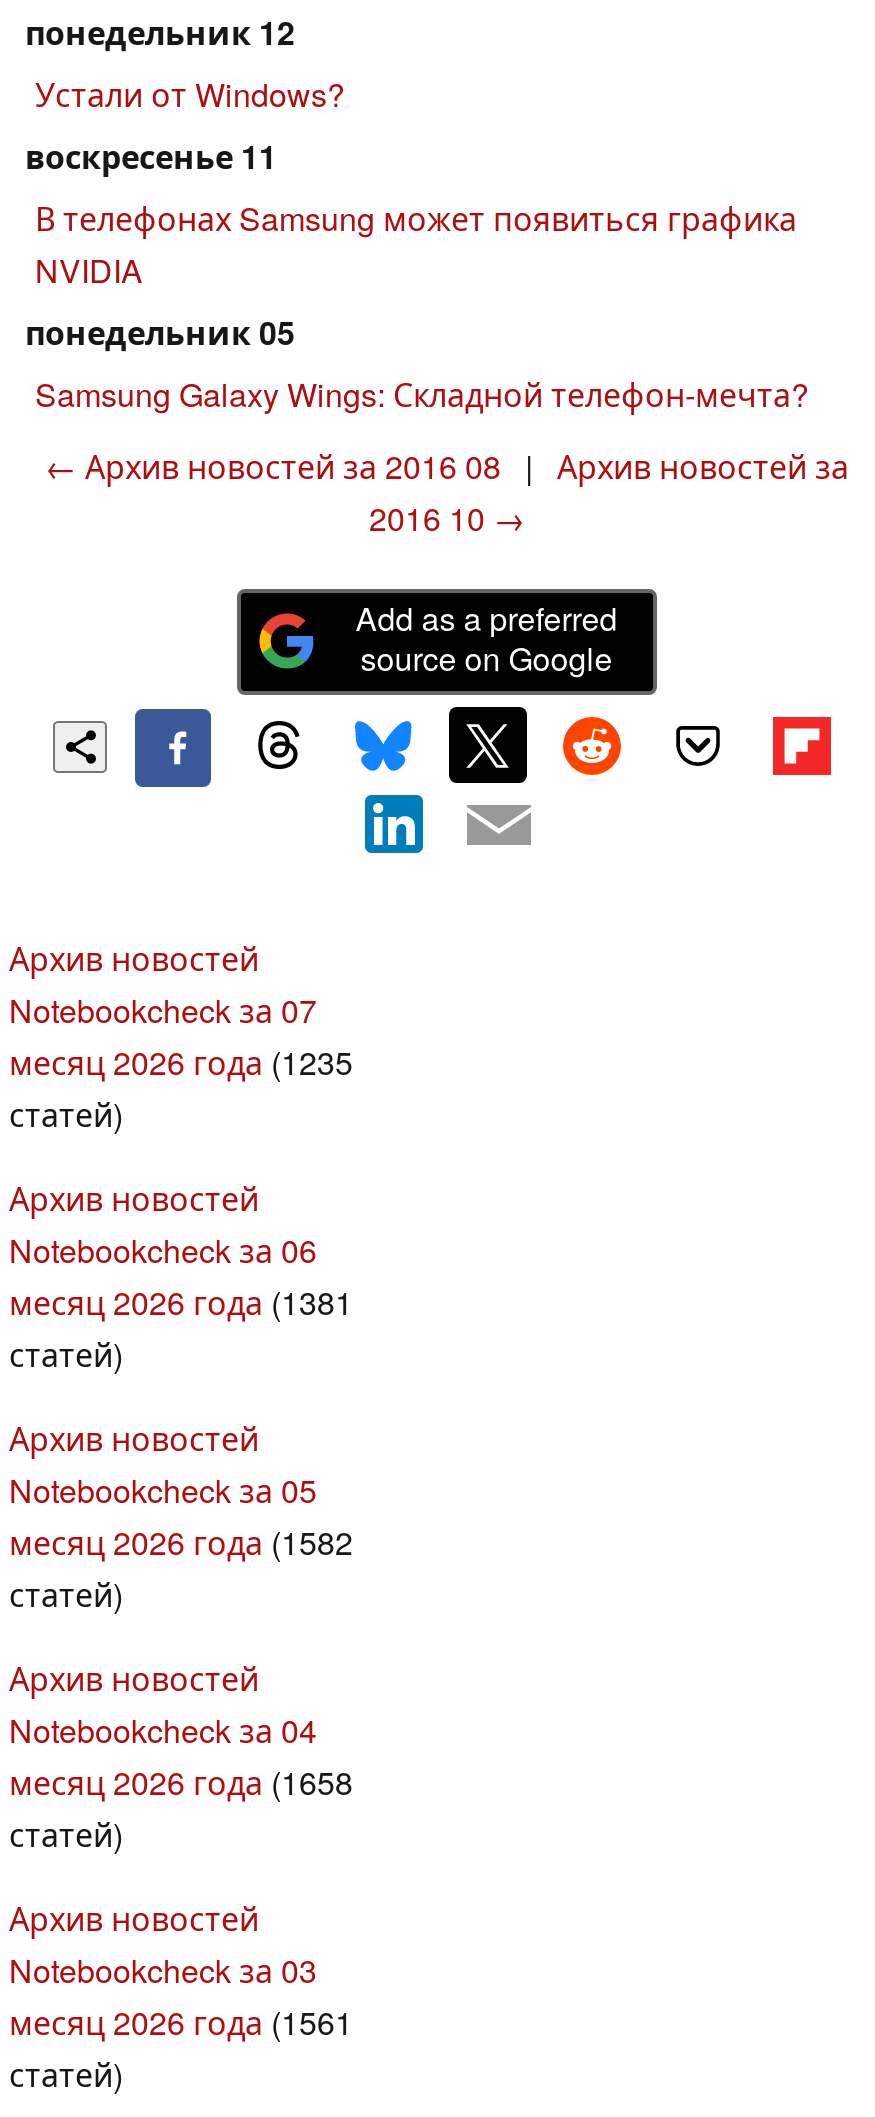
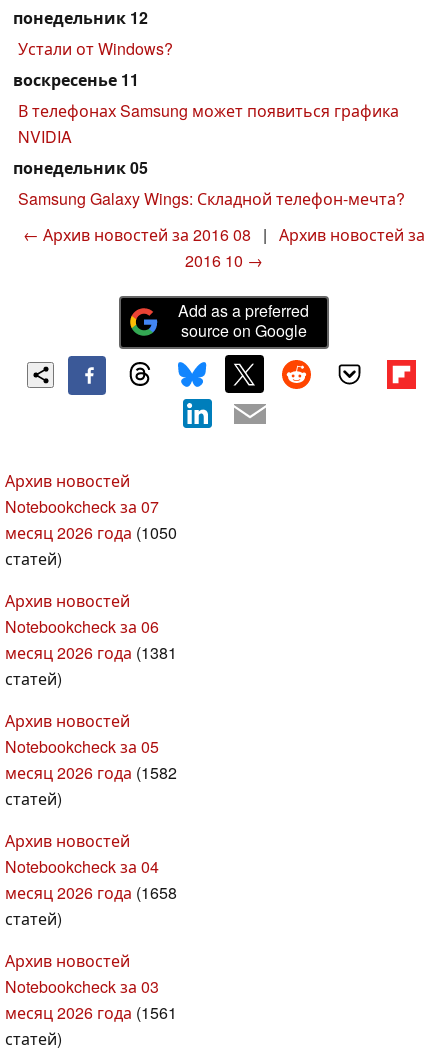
- месяц 2026 года (1235
+ месяц 2026 года (1050
